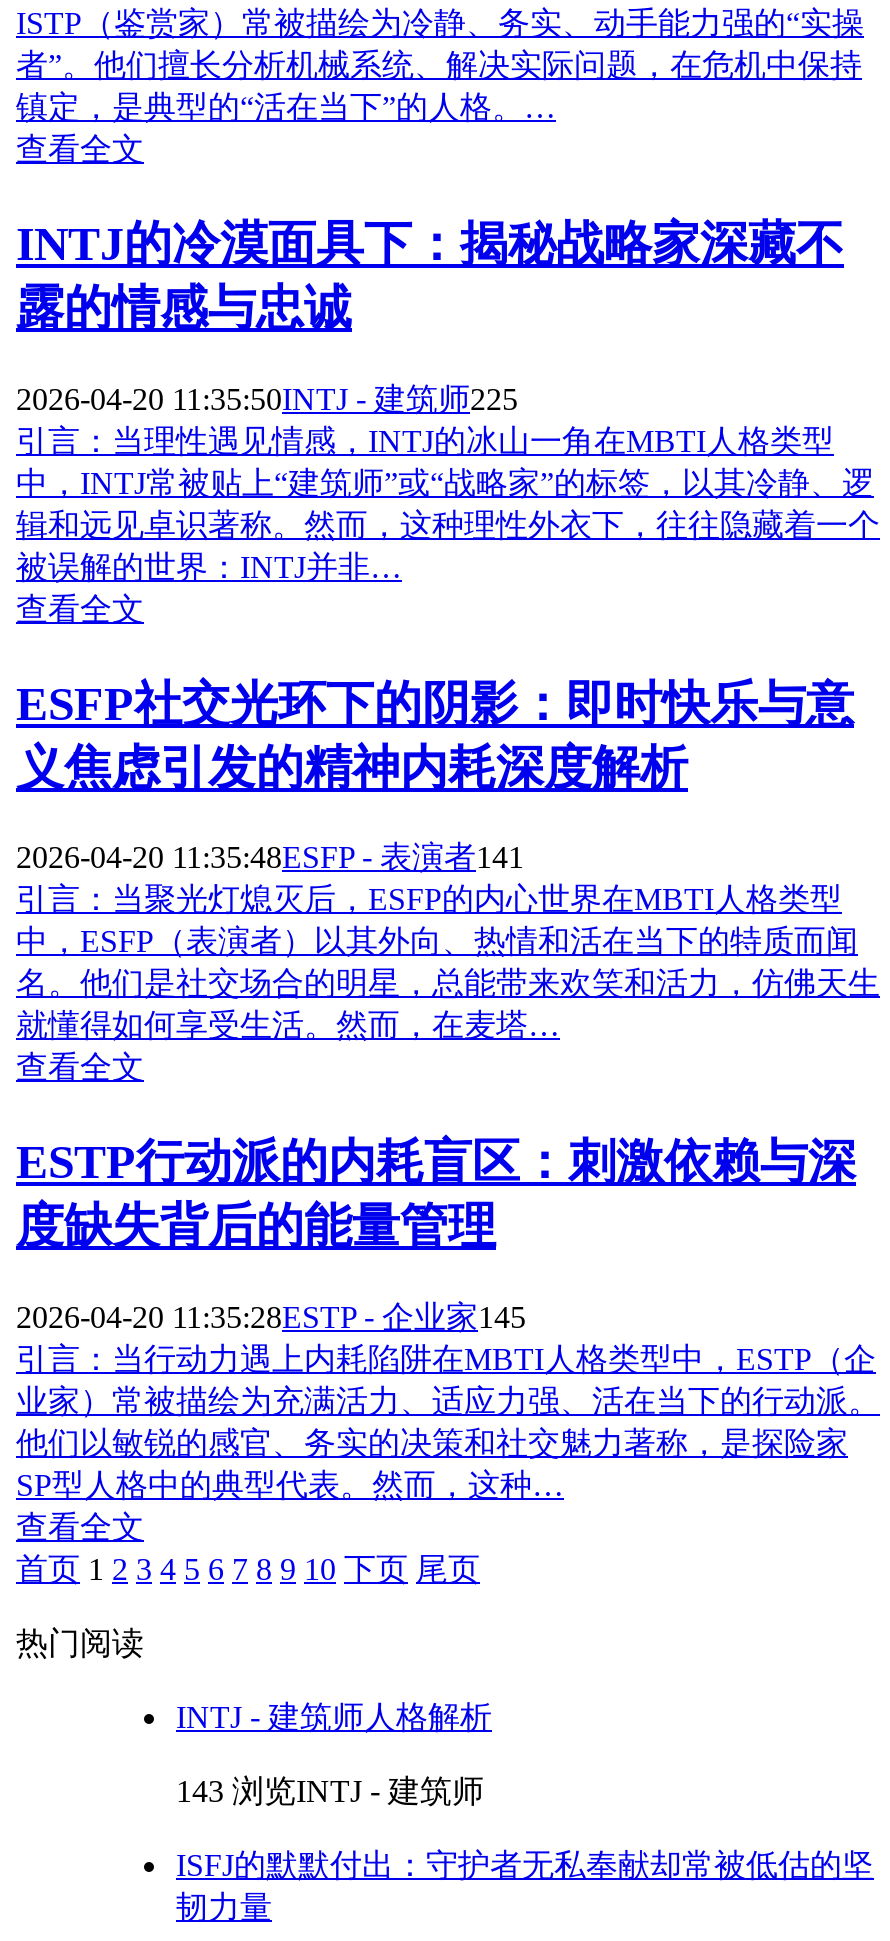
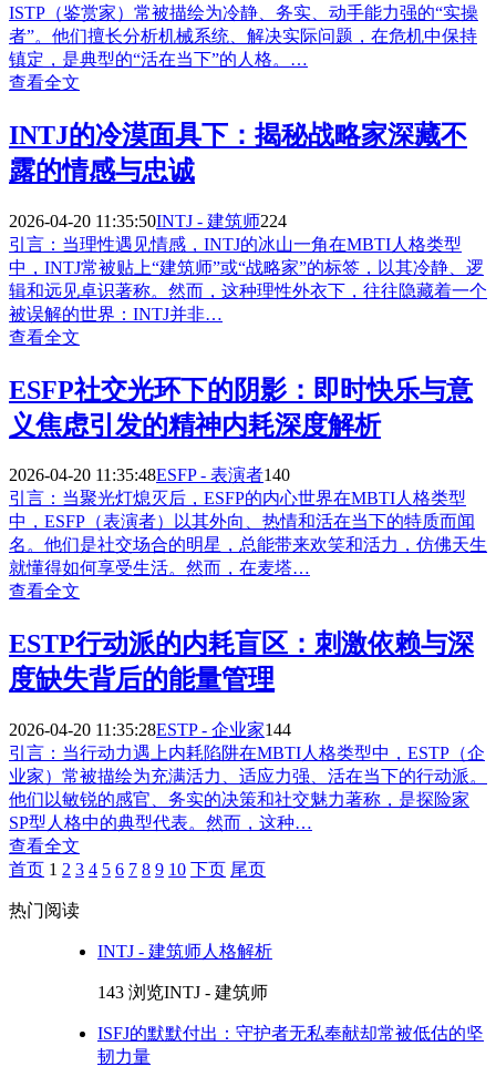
- 2026-04-20 11:35:50INTJ - 建筑师225
+ 2026-04-20 11:35:50INTJ - 建筑师224

- 2026-04-20 11:35:48ESFP - 表演者141
+ 2026-04-20 11:35:48ESFP - 表演者140

- 2026-04-20 11:35:28ESTP - 企业家145
+ 2026-04-20 11:35:28ESTP - 企业家144
